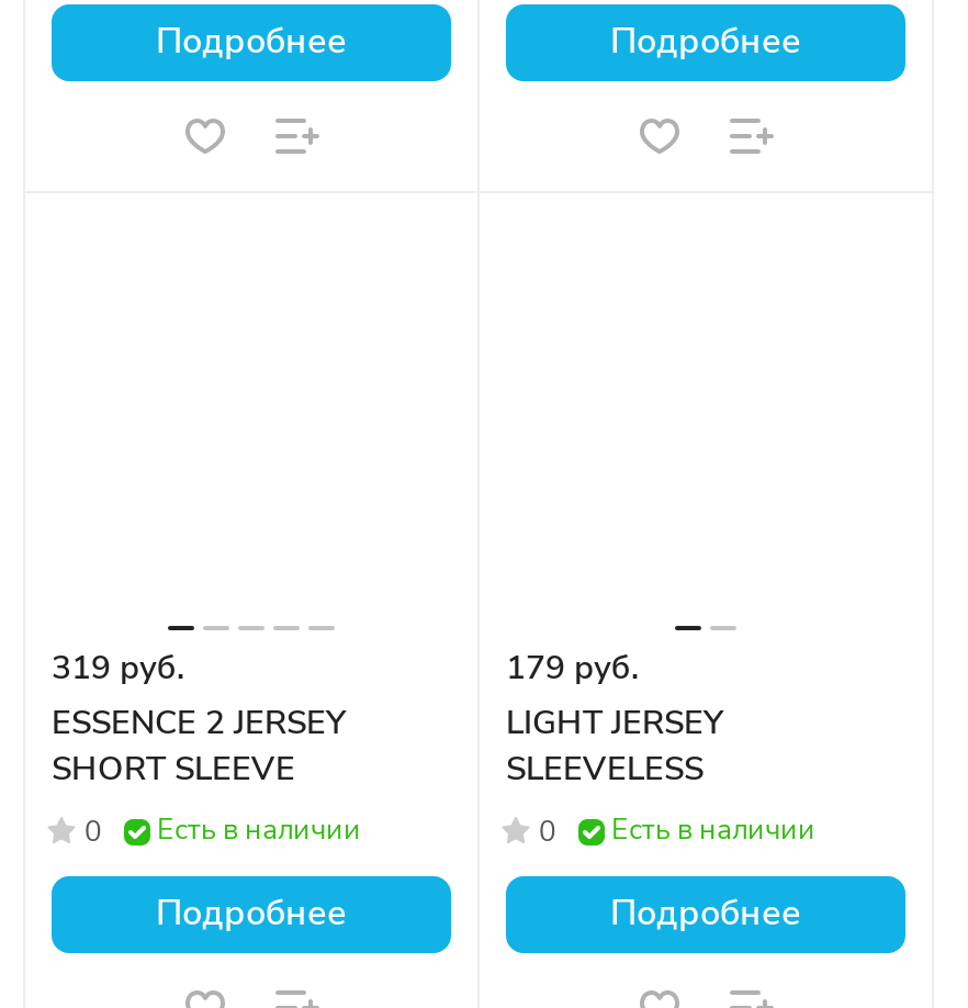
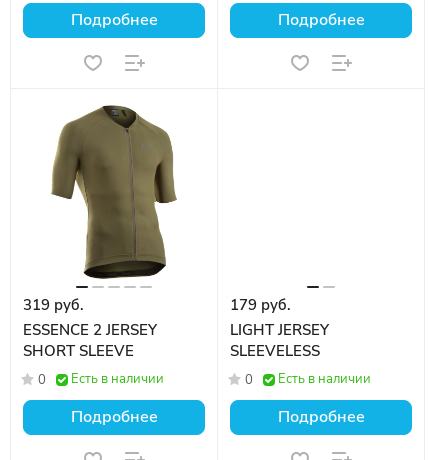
+ [image]
